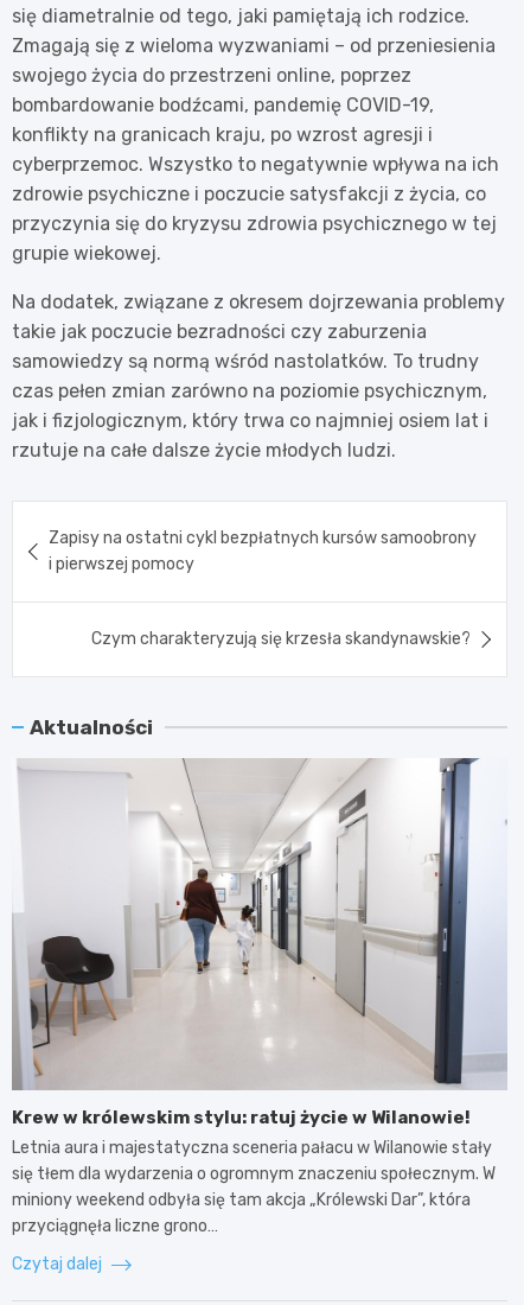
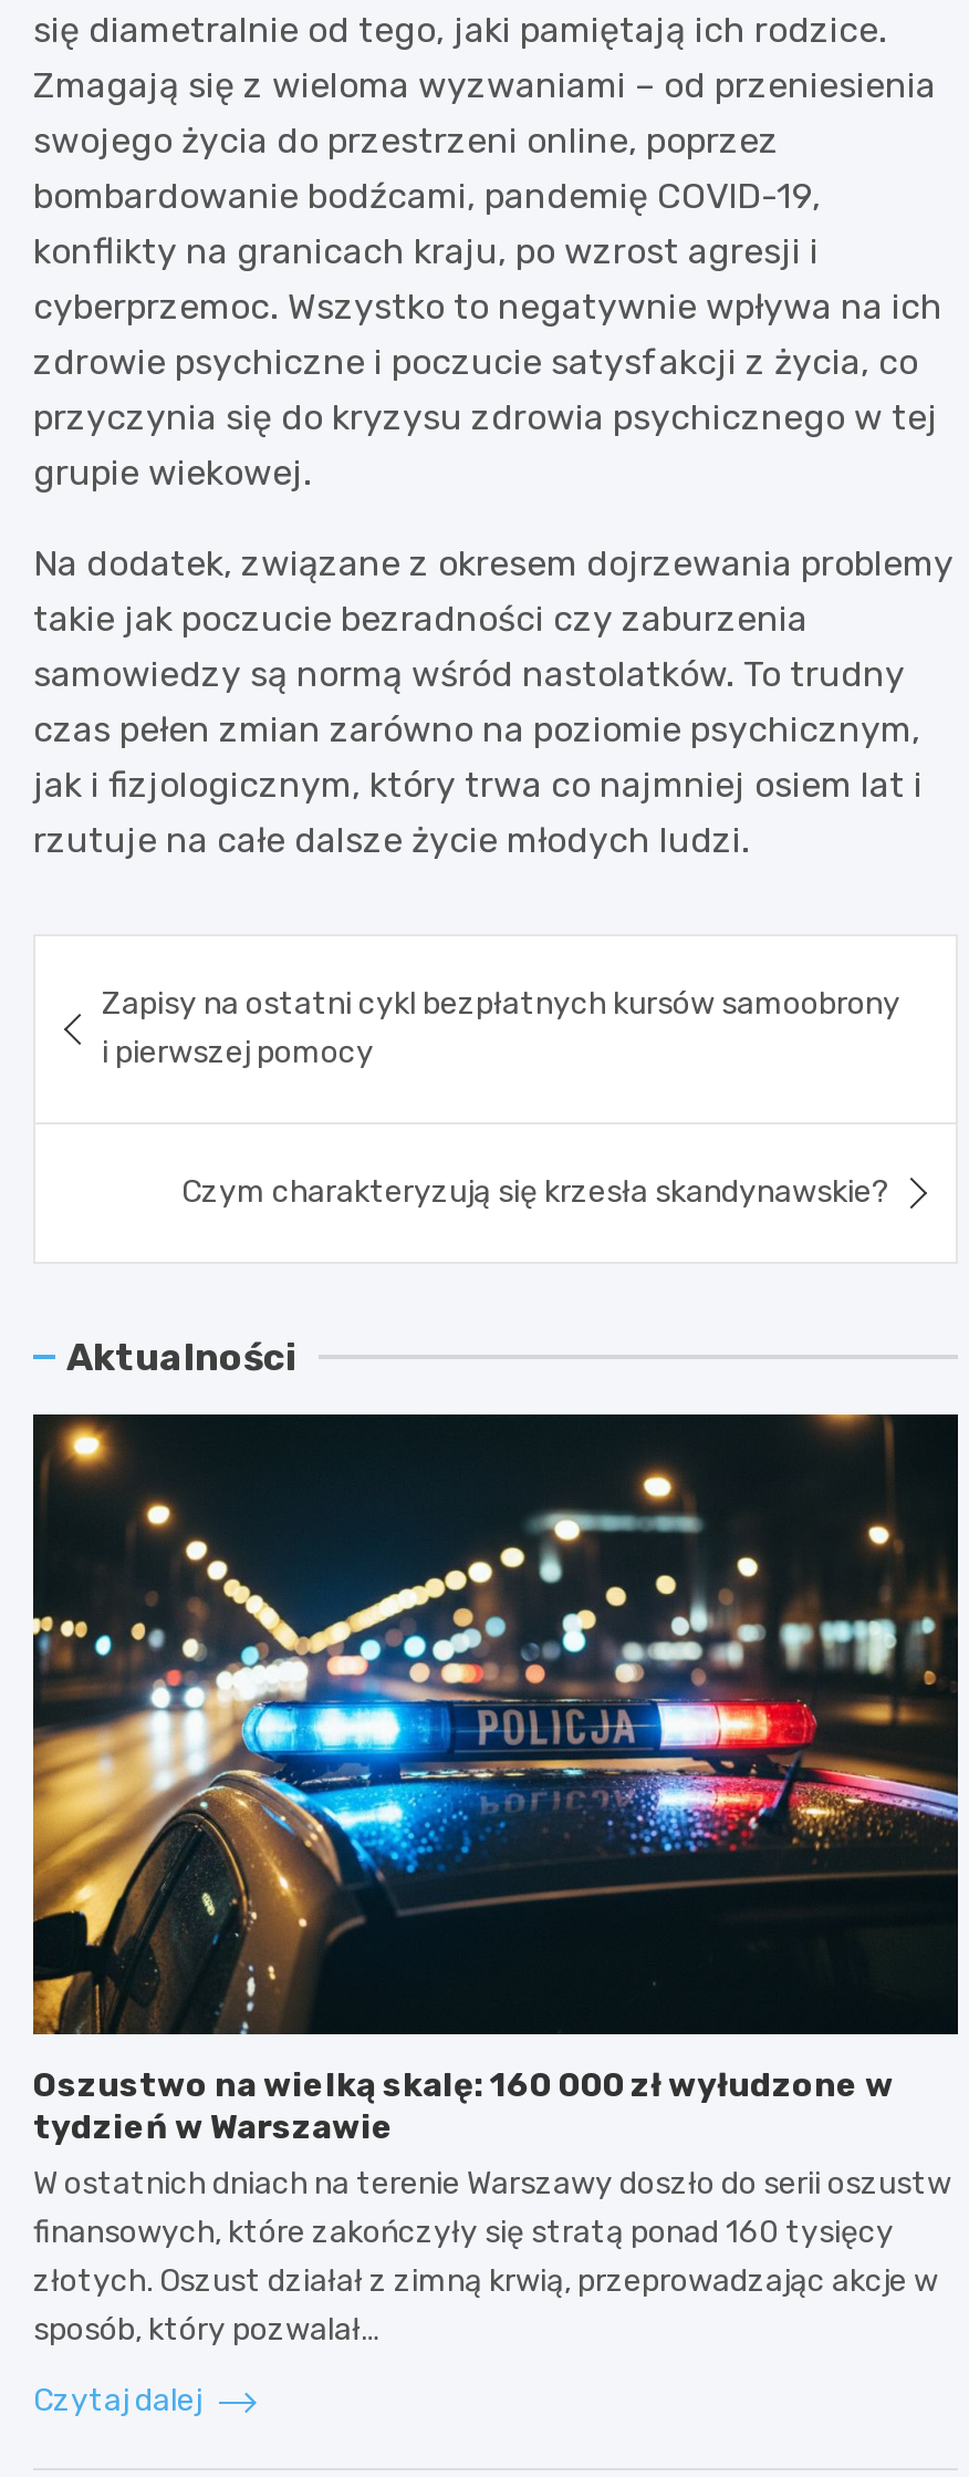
- [image]
- Krew w królewskim stylu: ratuj życie w Wilanowie!
- Letnia aura i majestatyczna sceneria pałacu w Wilanowie stały
- się tłem dla wydarzenia o ogromnym znaczeniu społecznym. W
- miniony weekend odbyła się tam akcja „Królewski Dar”, która
- przyciągnęła liczne grono…
+ [image]
+ Oszustwo na wielką skalę: 160 000 zł wyłudzone w
+ tydzień w Warszawie
+ W ostatnich dniach na terenie Warszawy doszło do serii oszustw
+ finansowych, które zakończyły się stratą ponad 160 tysięcy
+ złotych. Oszust działał z zimną krwią, przeprowadzając akcje w
+ sposób, który pozwalał…
